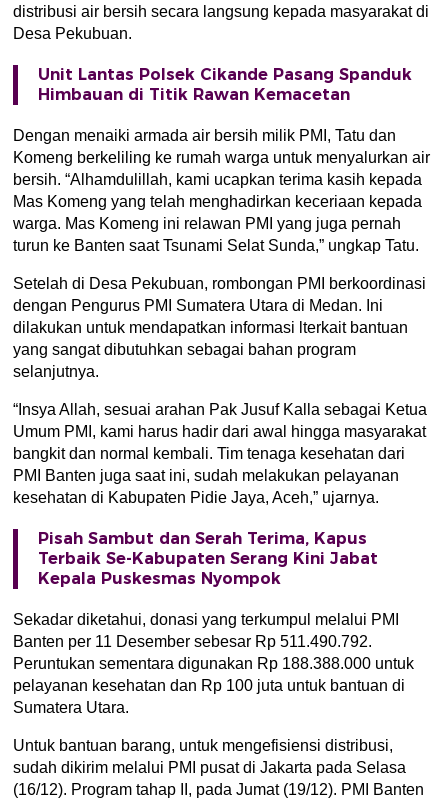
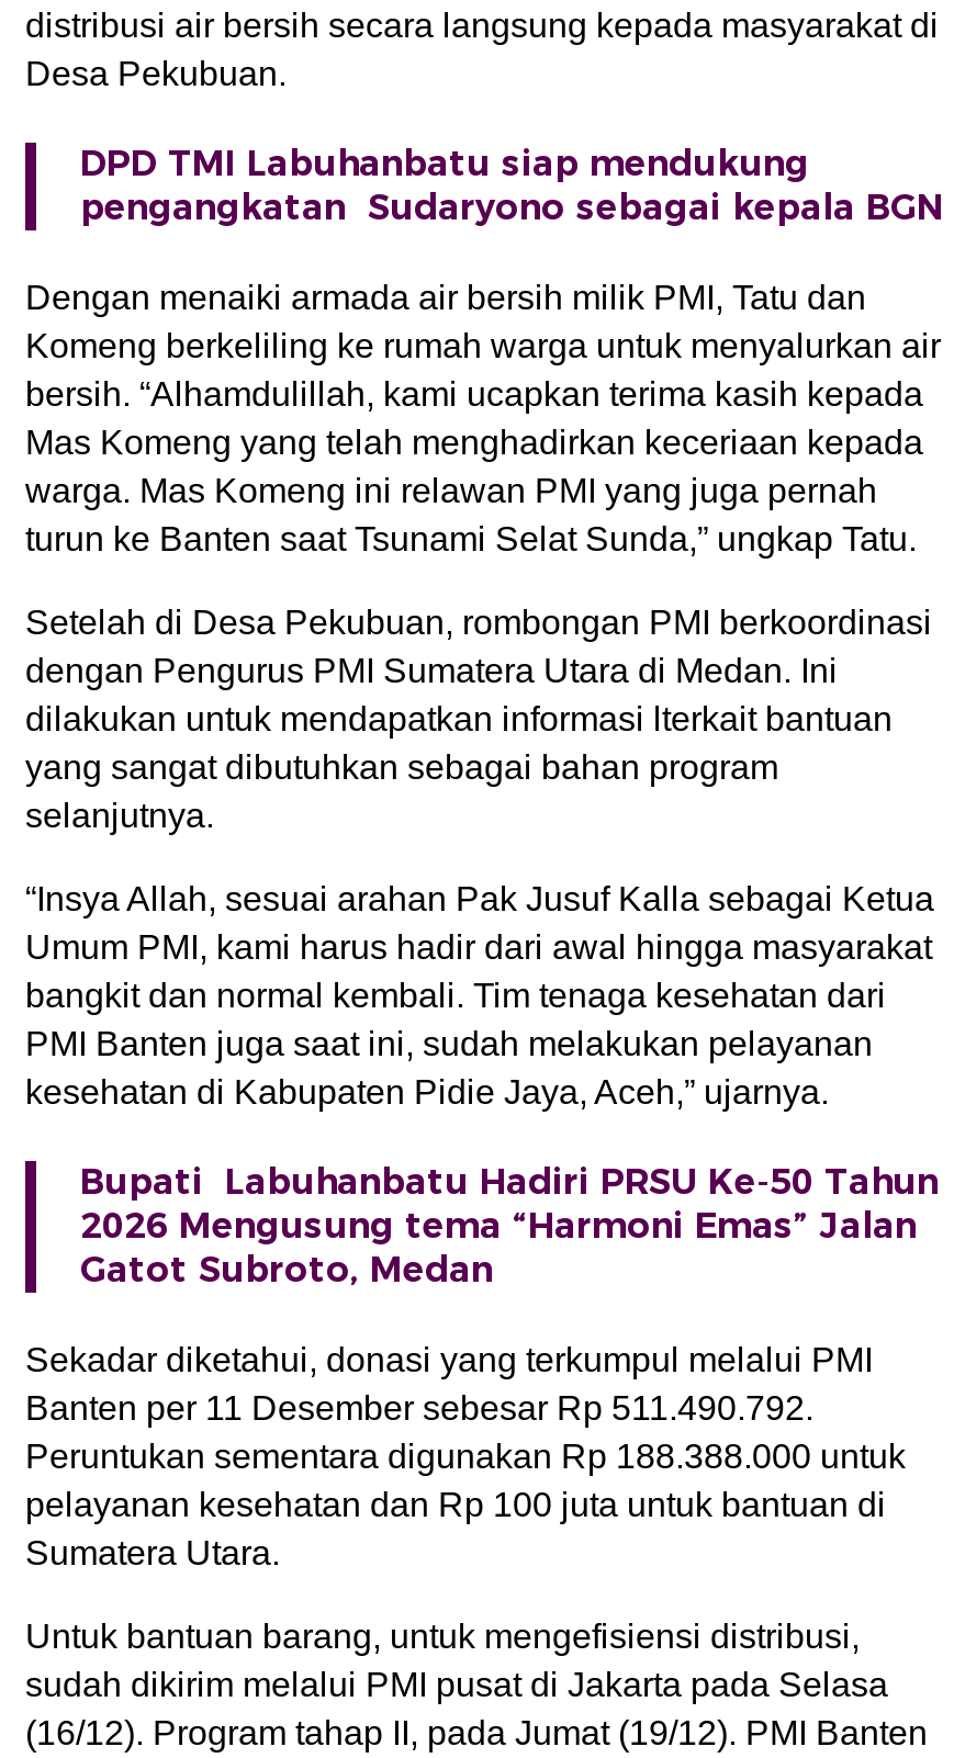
- Unit Lantas Polsek Cikande Pasang Spanduk
- Himbauan di Titik Rawan Kemacetan
+ DPD TMI Labuhanbatu siap mendukung
+ pengangkatan Sudaryono sebagai kepala BGN

- Pisah Sambut dan Serah Terima, Kapus
- Terbaik Se-Kabupaten Serang Kini Jabat
- Kepala Puskesmas Nyompok
+ Bupati Labuhanbatu Hadiri PRSU Ke-50 Tahun
+ 2026 Mengusung tema “Harmoni Emas” Jalan
+ Gatot Subroto, Medan
